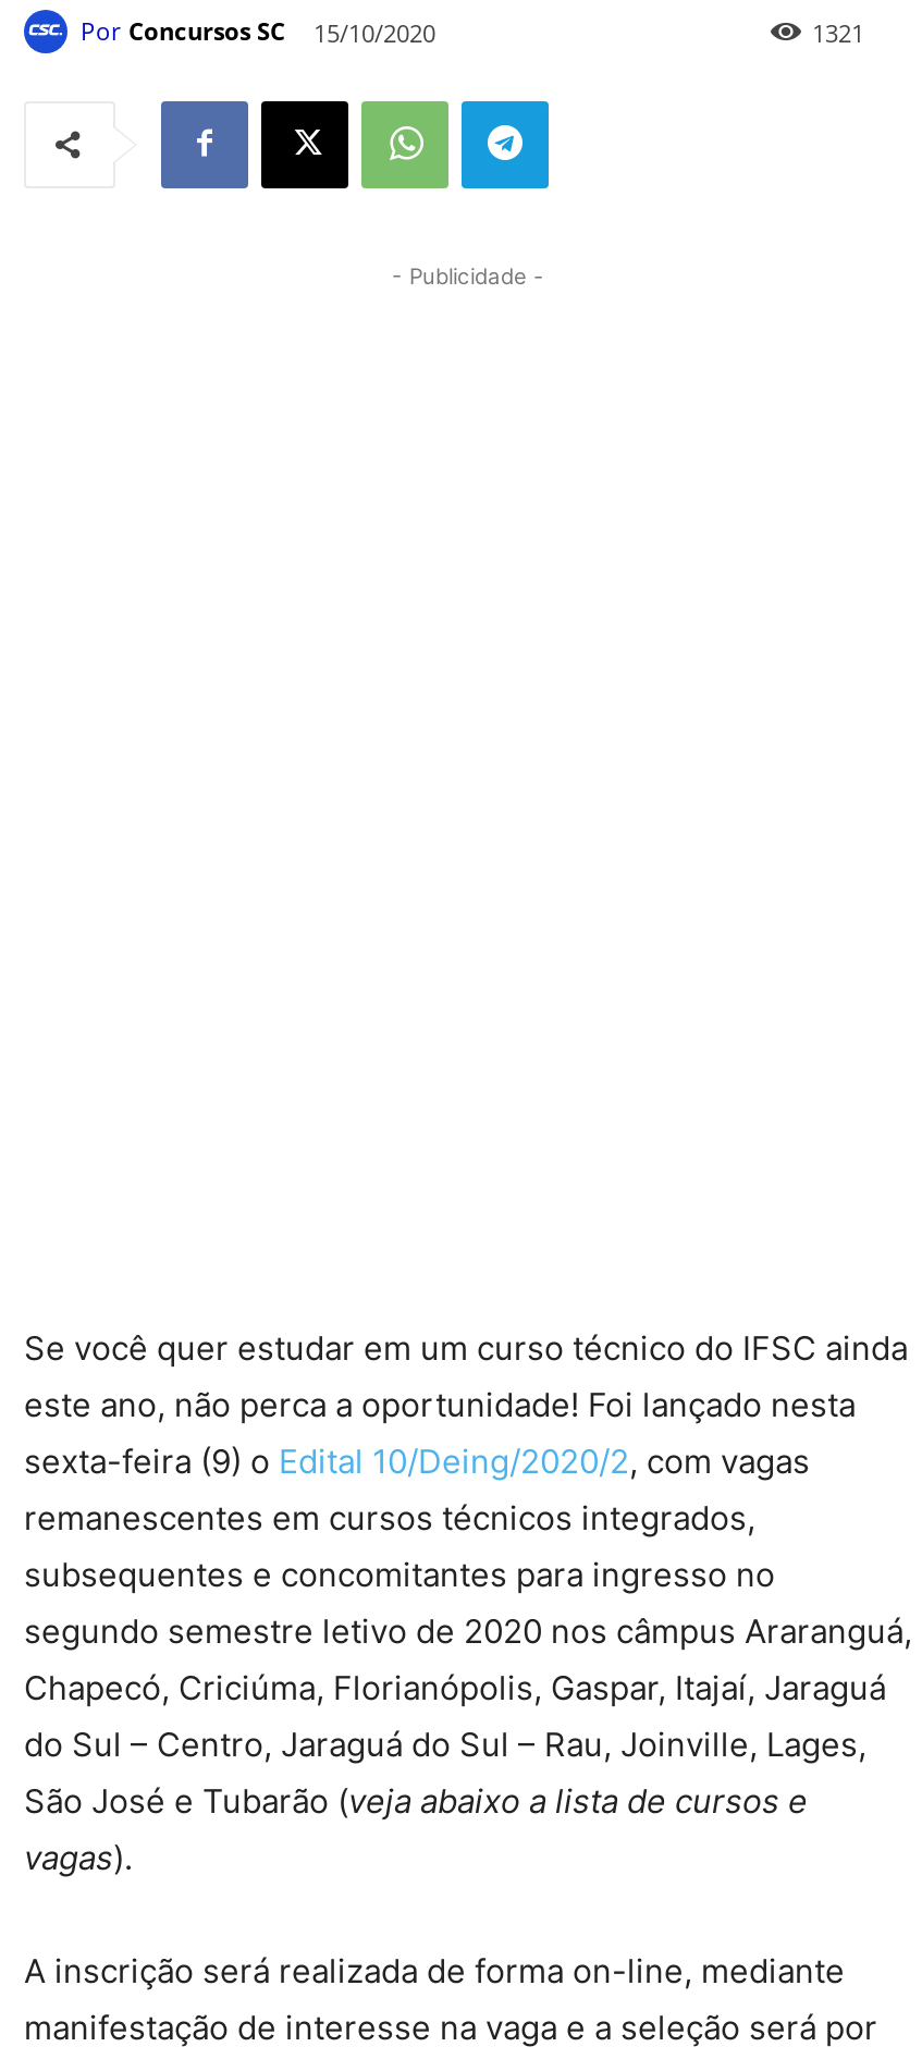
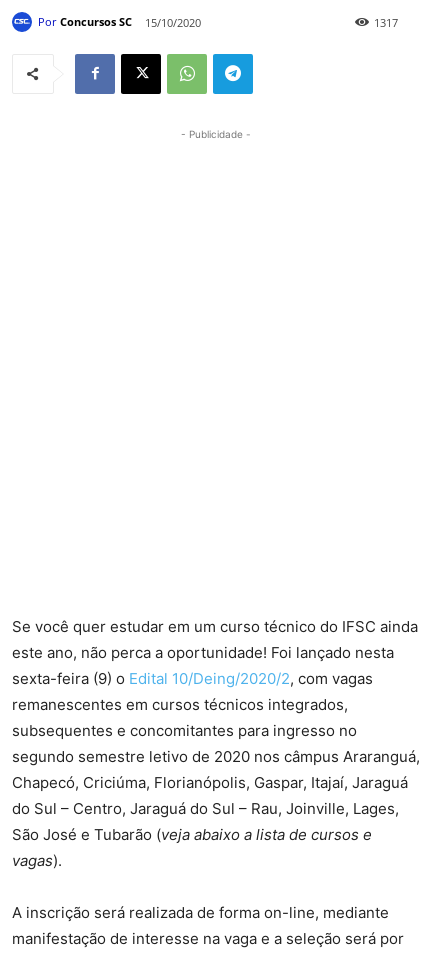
- 1321
+ 1317
